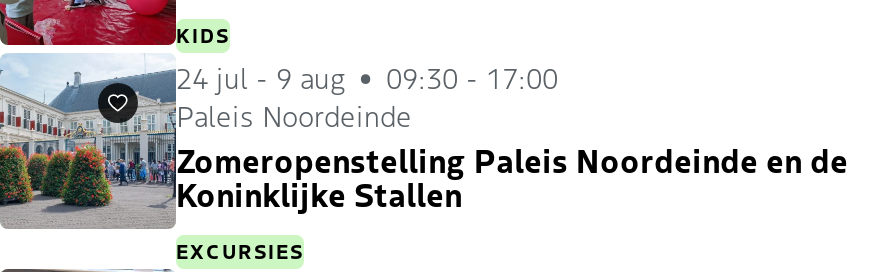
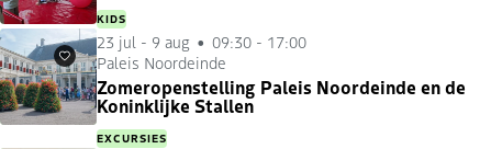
- 24 jul - 9 aug 09:30 - 17:00
+ 23 jul - 9 aug 09:30 - 17:00
